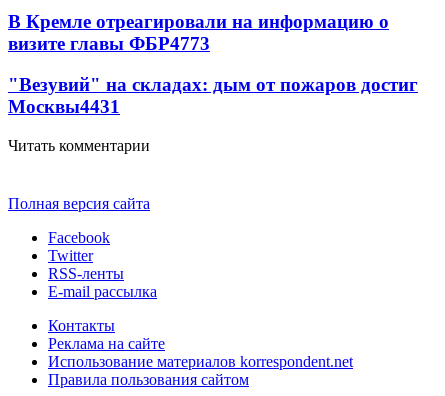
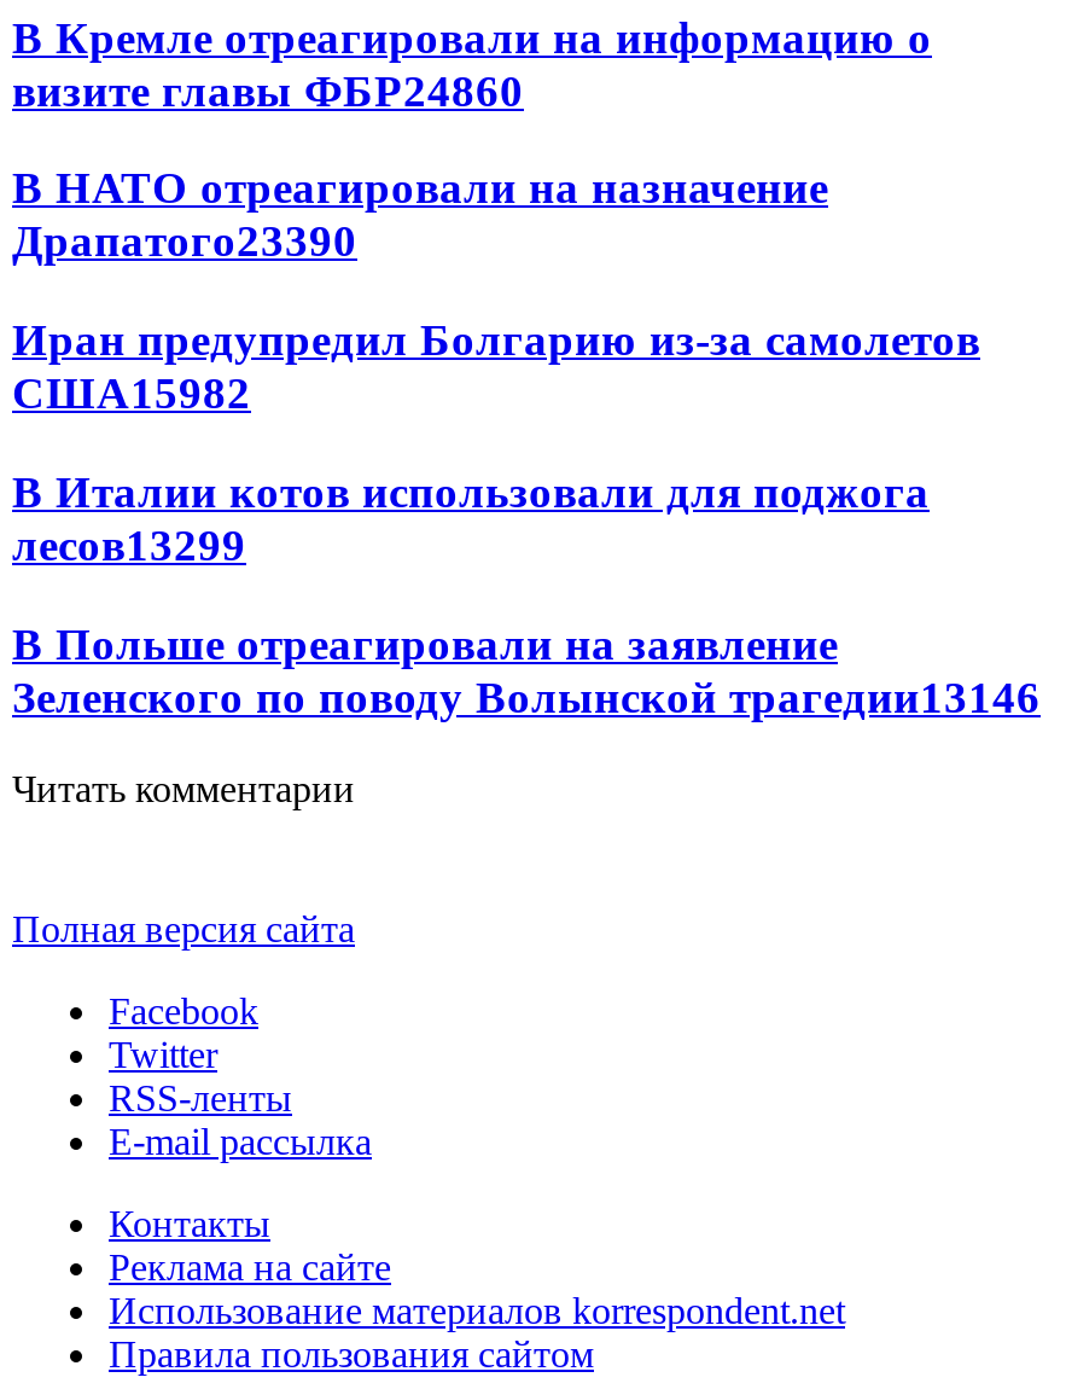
- визите главы ФБР4773
- "Везувий" на складах: дым от пожаров достиг
- Москвы4431
+ визите главы ФБР24860
+ В НАТО отреагировали на назначение
+ Драпатого23390
+ Иран предупредил Болгарию из-за самолетов
+ США15982
+ В Италии котов использовали для поджога
+ лесов13299
+ В Польше отреагировали на заявление
+ Зеленского по поводу Волынской трагедии13146
